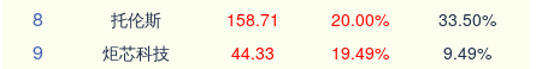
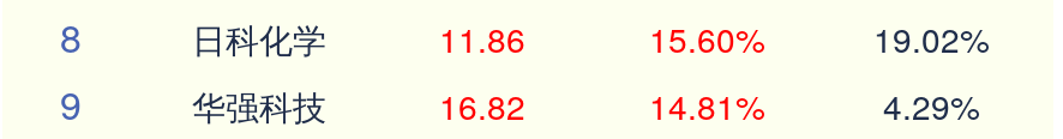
- 托伦斯
- 158.71
- 20.00%
- 33.50%
+ 日科化学
+ 11.86
+ 15.60%
+ 19.02%

- 炬芯科技
+ 华强科技

- 44.33
+ 16.82

- 19.49%
+ 14.81%

- 9.49%
+ 4.29%
